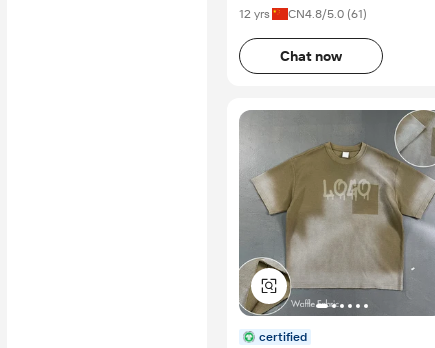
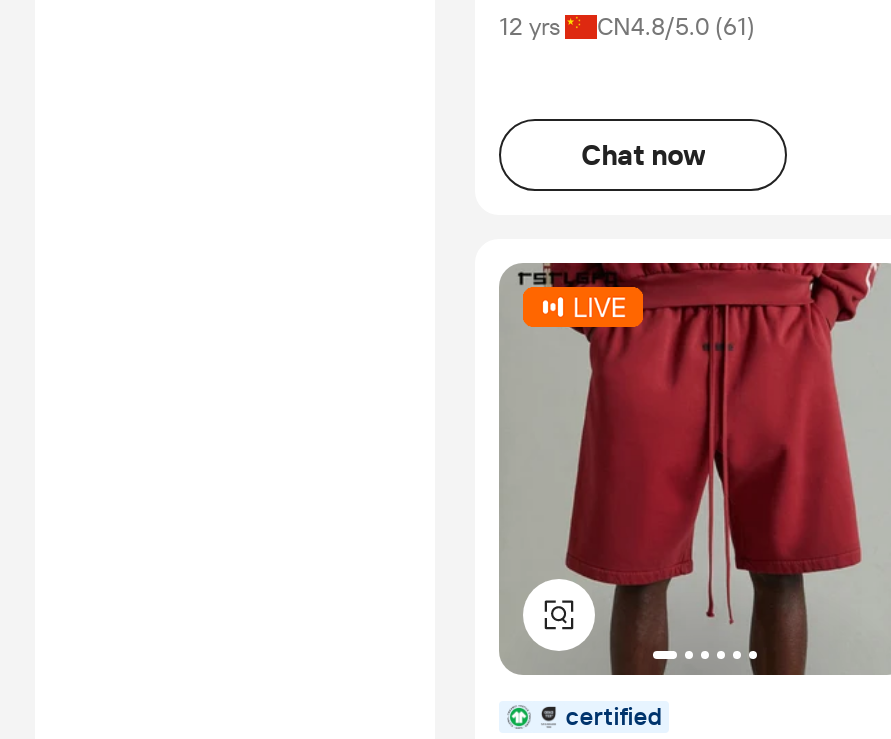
- [image]
+ [image]
